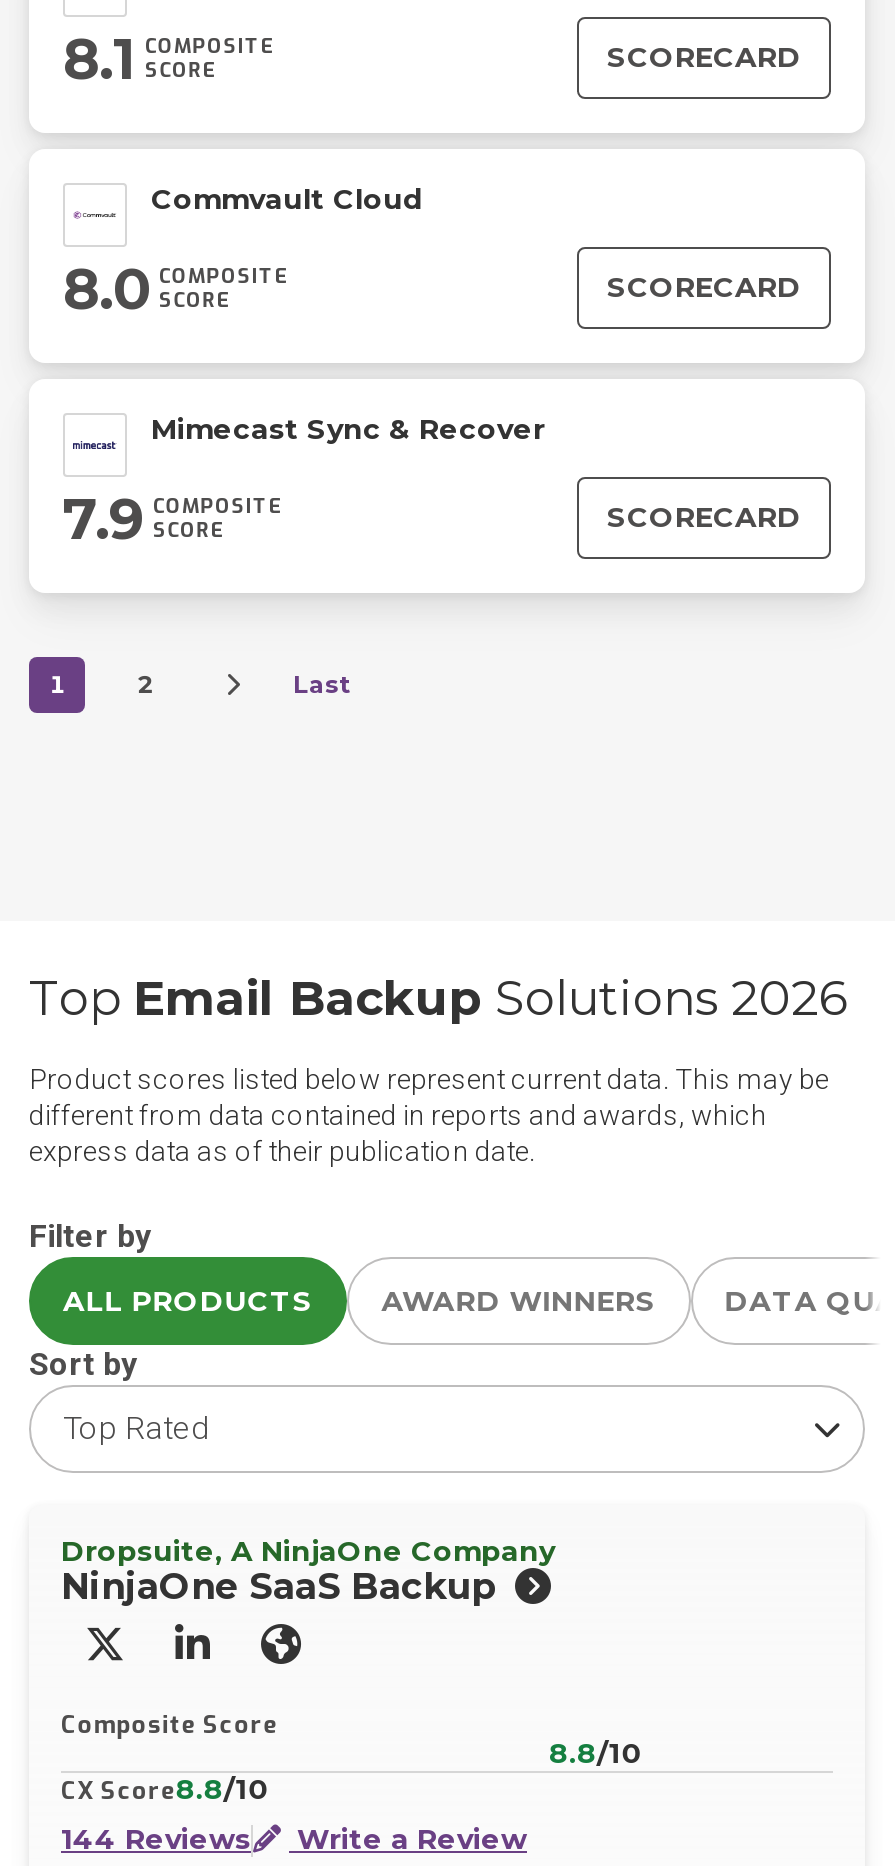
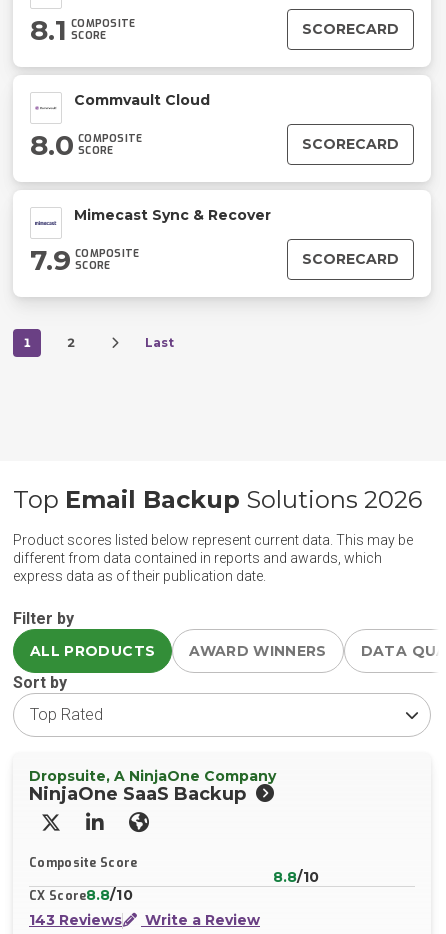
- 144 Reviews Write a Review
+ 143 Reviews Write a Review
